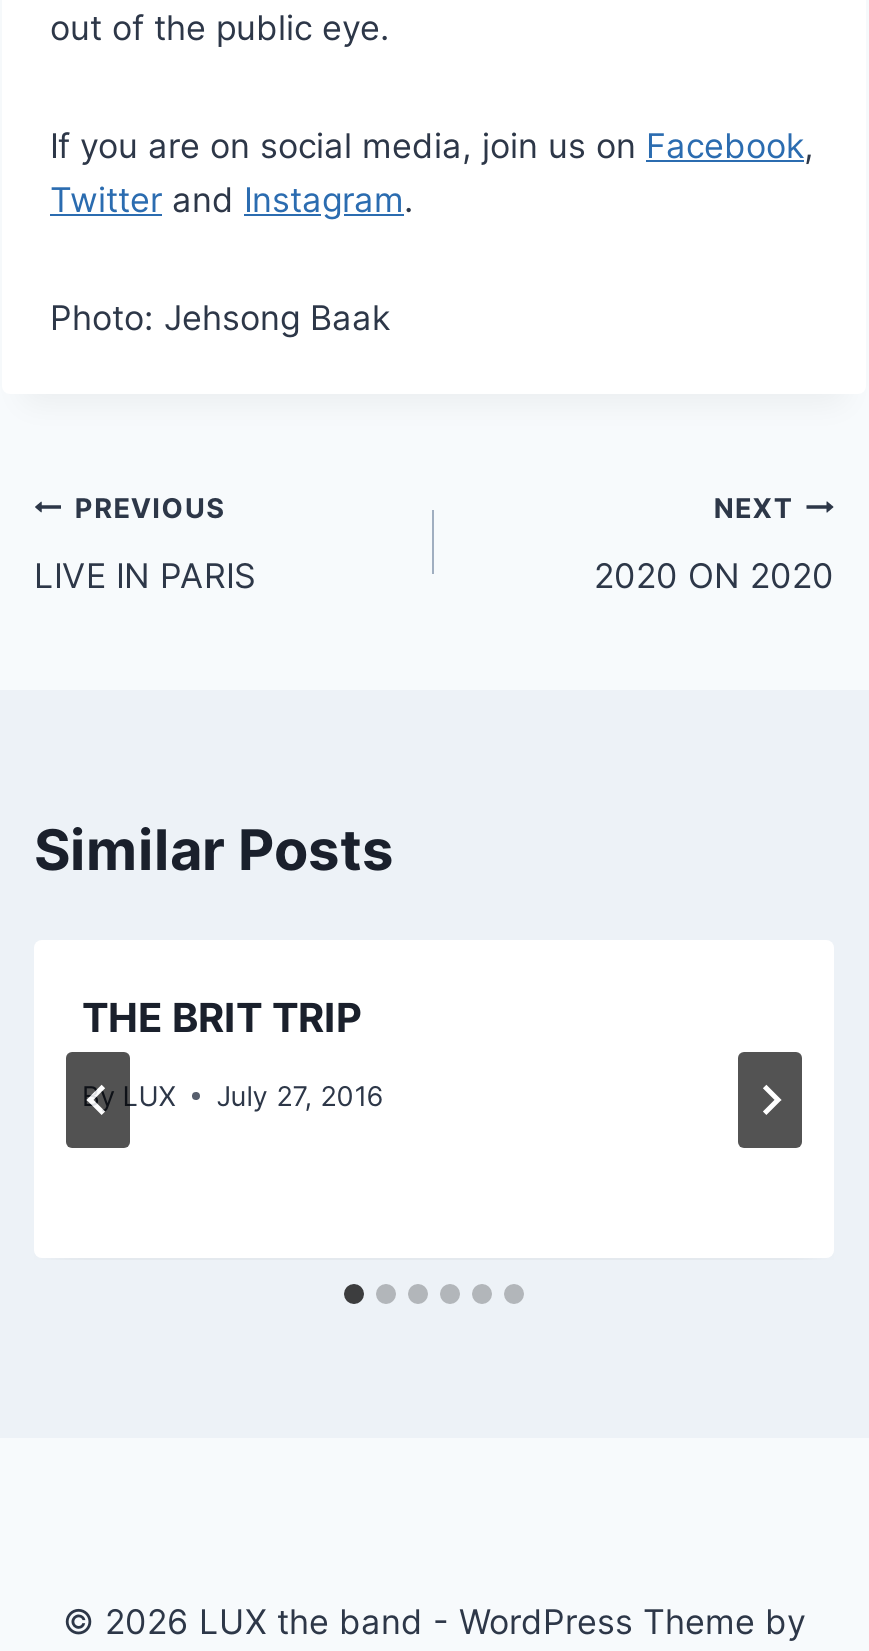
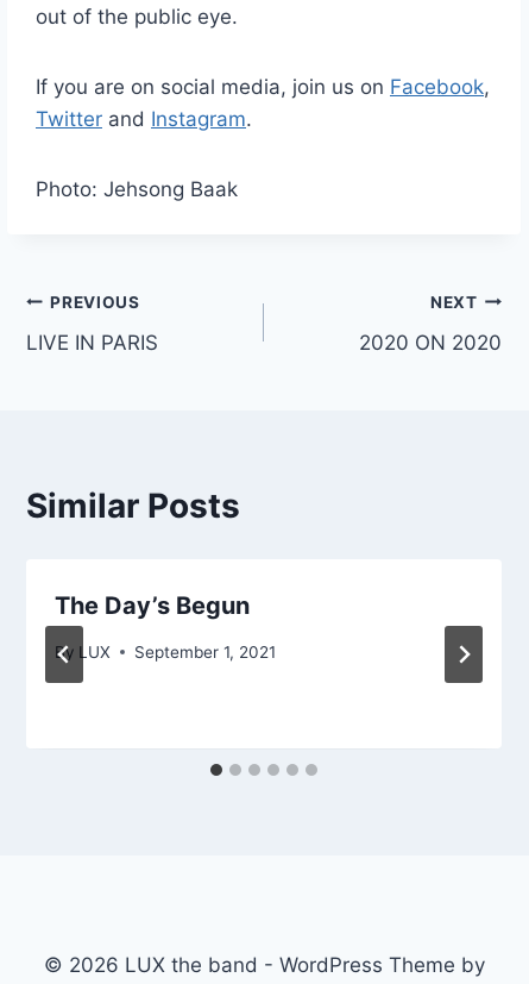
- THE BRIT TRIP
+ The Day’s Begun

- July 27, 2016
+ September 1, 2021
